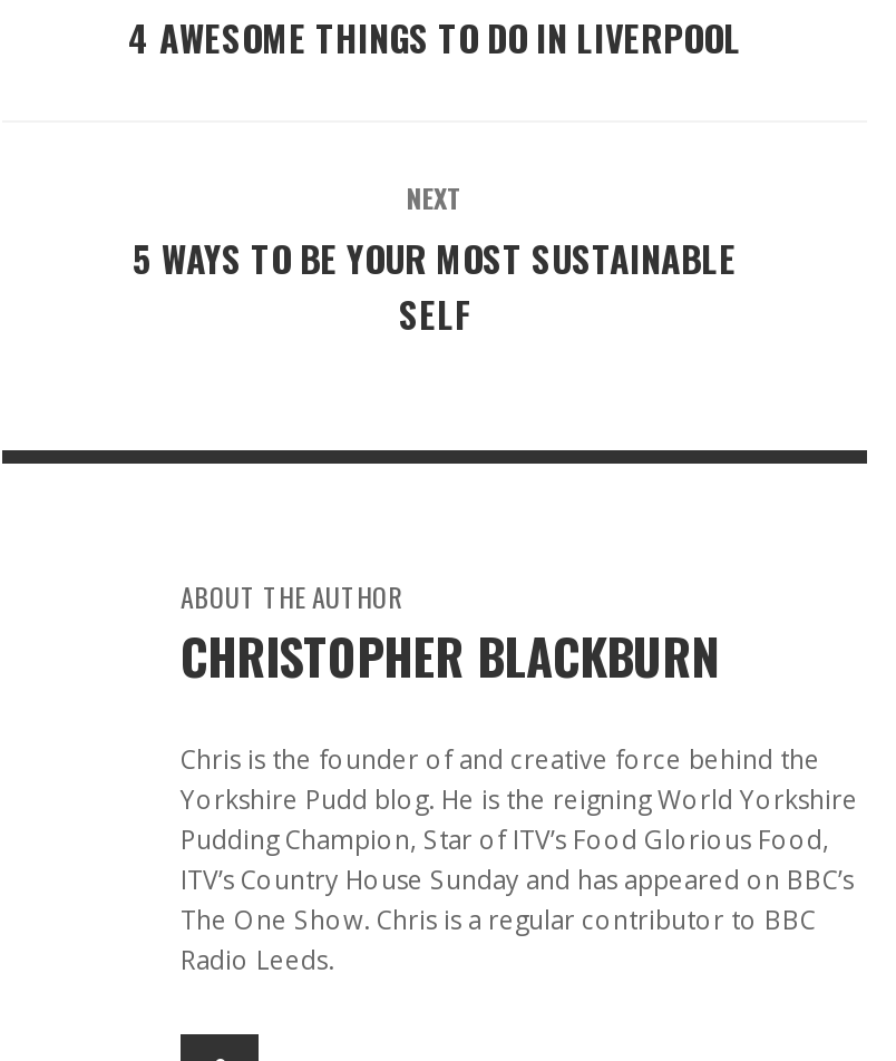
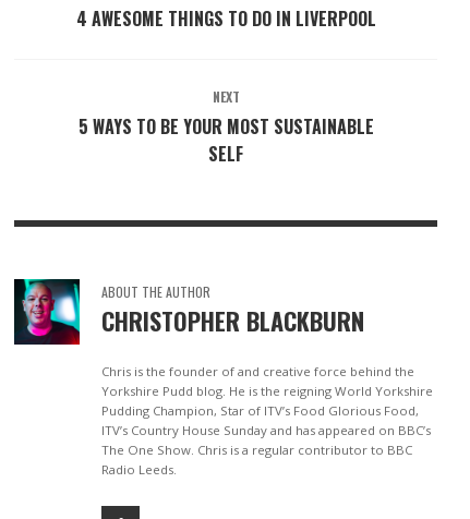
+ [image]
